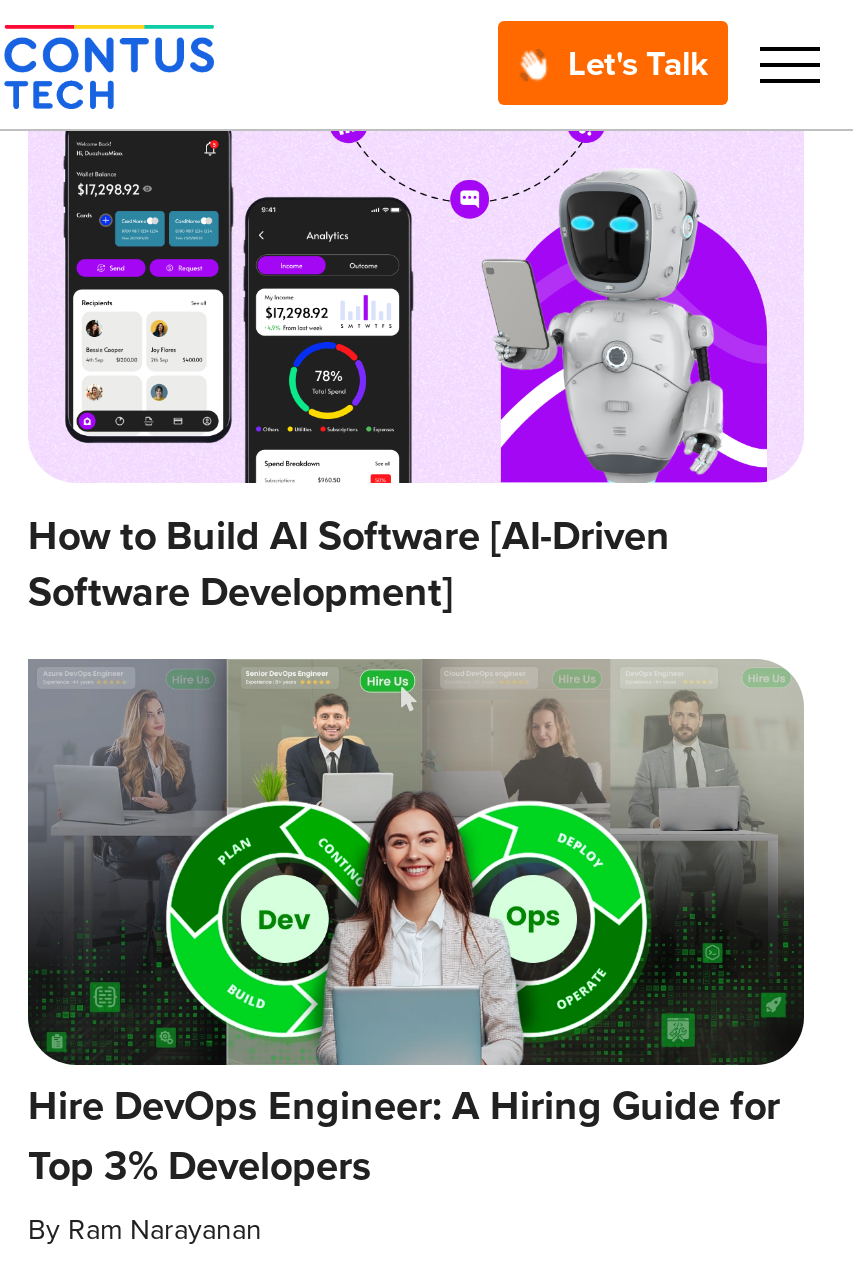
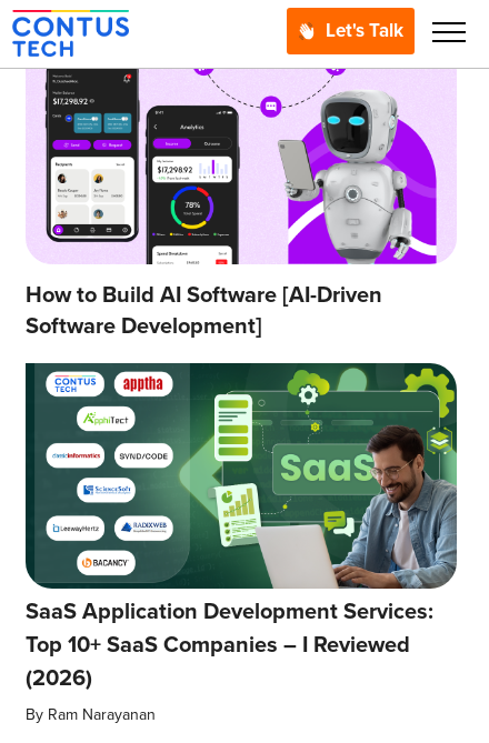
- [image]
- Hire DevOps Engineer: A Hiring Guide for
- Top 3% Developers
+ [image]
+ SaaS Application Development Services:
+ Top 10+ SaaS Companies – I Reviewed
+ (2026)
